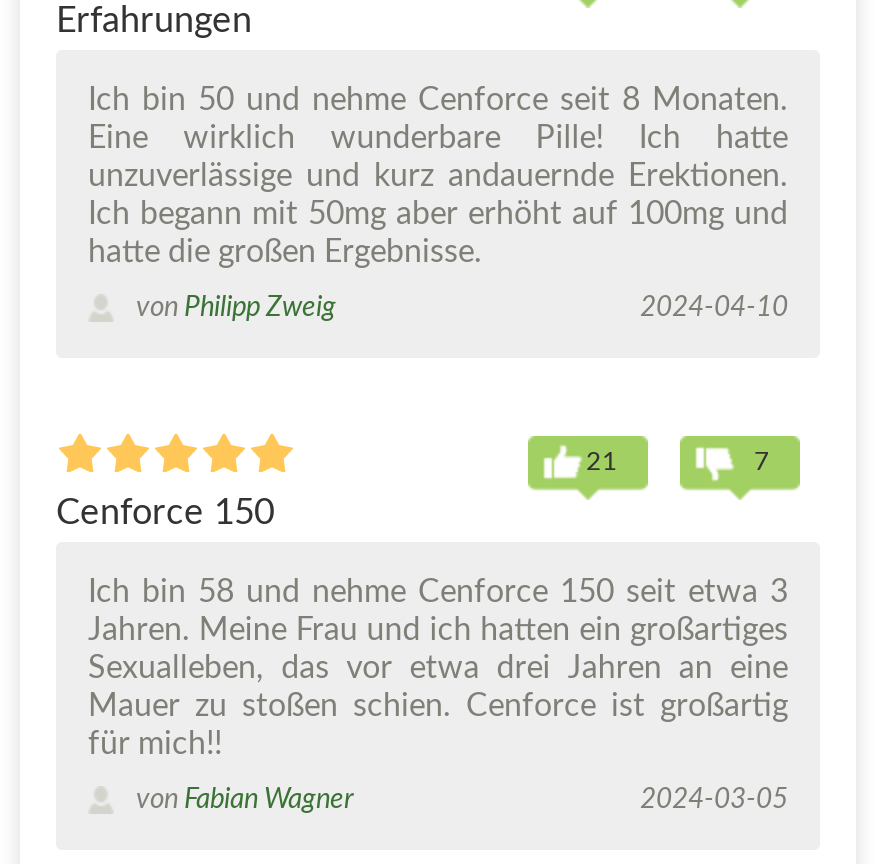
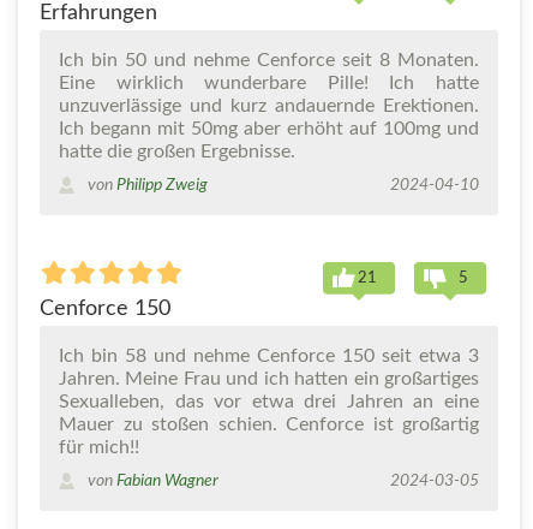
- 7
+ 5
